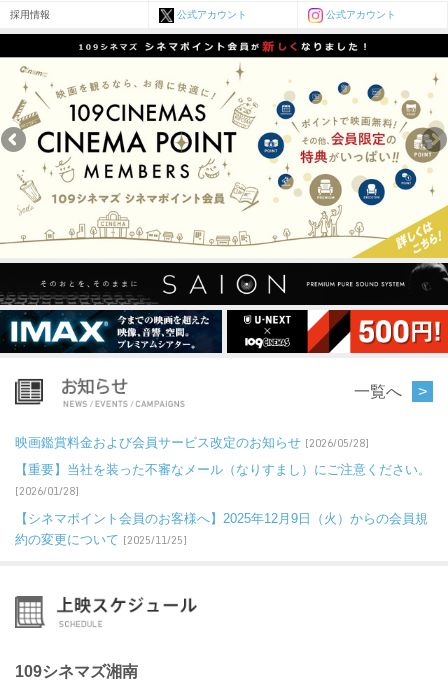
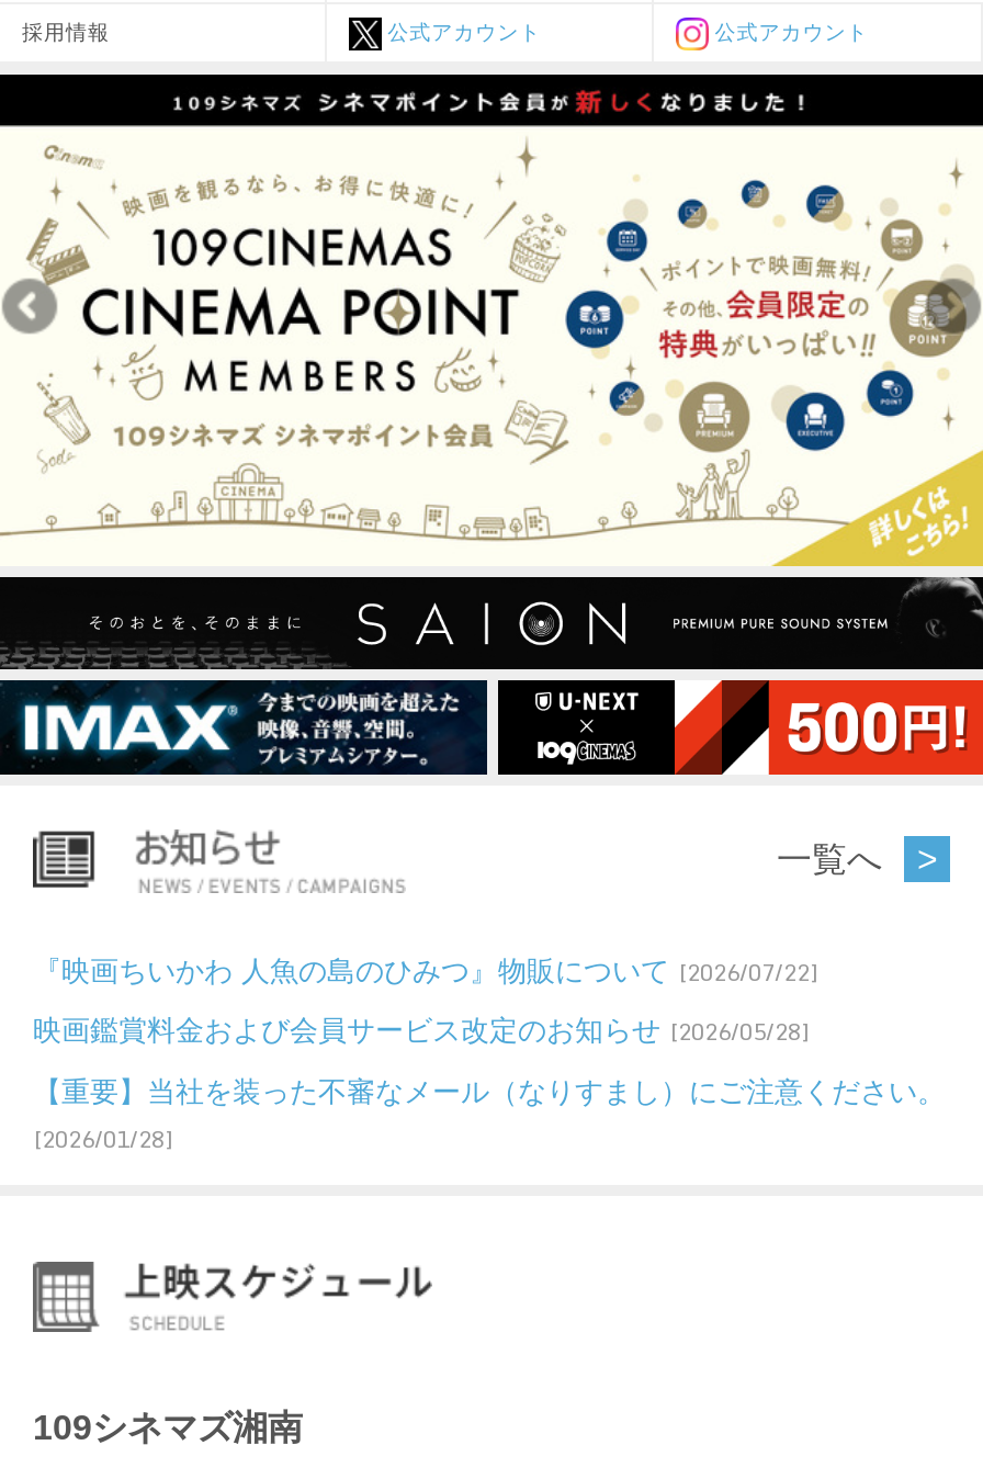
+ 『映画ちいかわ 人魚の島のひみつ』物販について [2026/07/22]

moved down: 映画鑑賞料金および会員サービス改定のお知らせ [2026/05/28] | 【重要】当社を装った不審なメール（なりすまし）にご注意ください。 | [2026/01/28]

- 【シネマポイント会員のお客様へ】2025年12月9日（火）からの会員規
- 約の変更について [2025/11/25]
